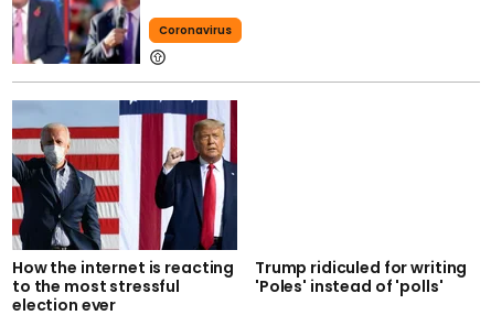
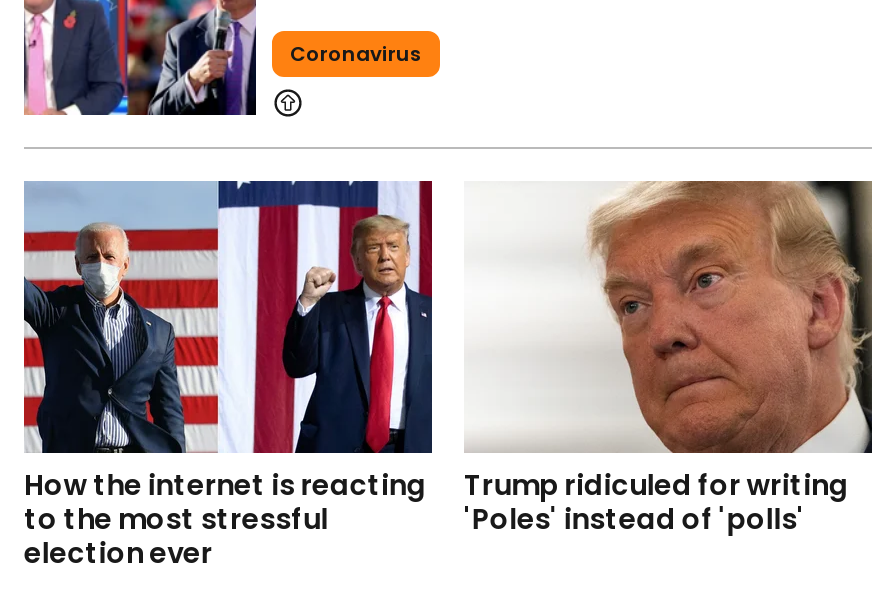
+ [image]
